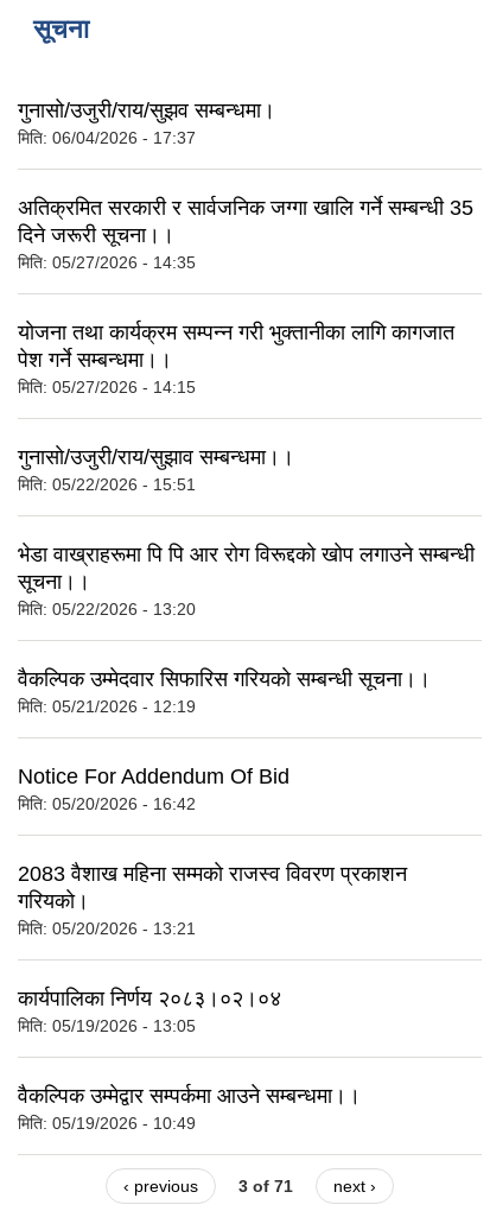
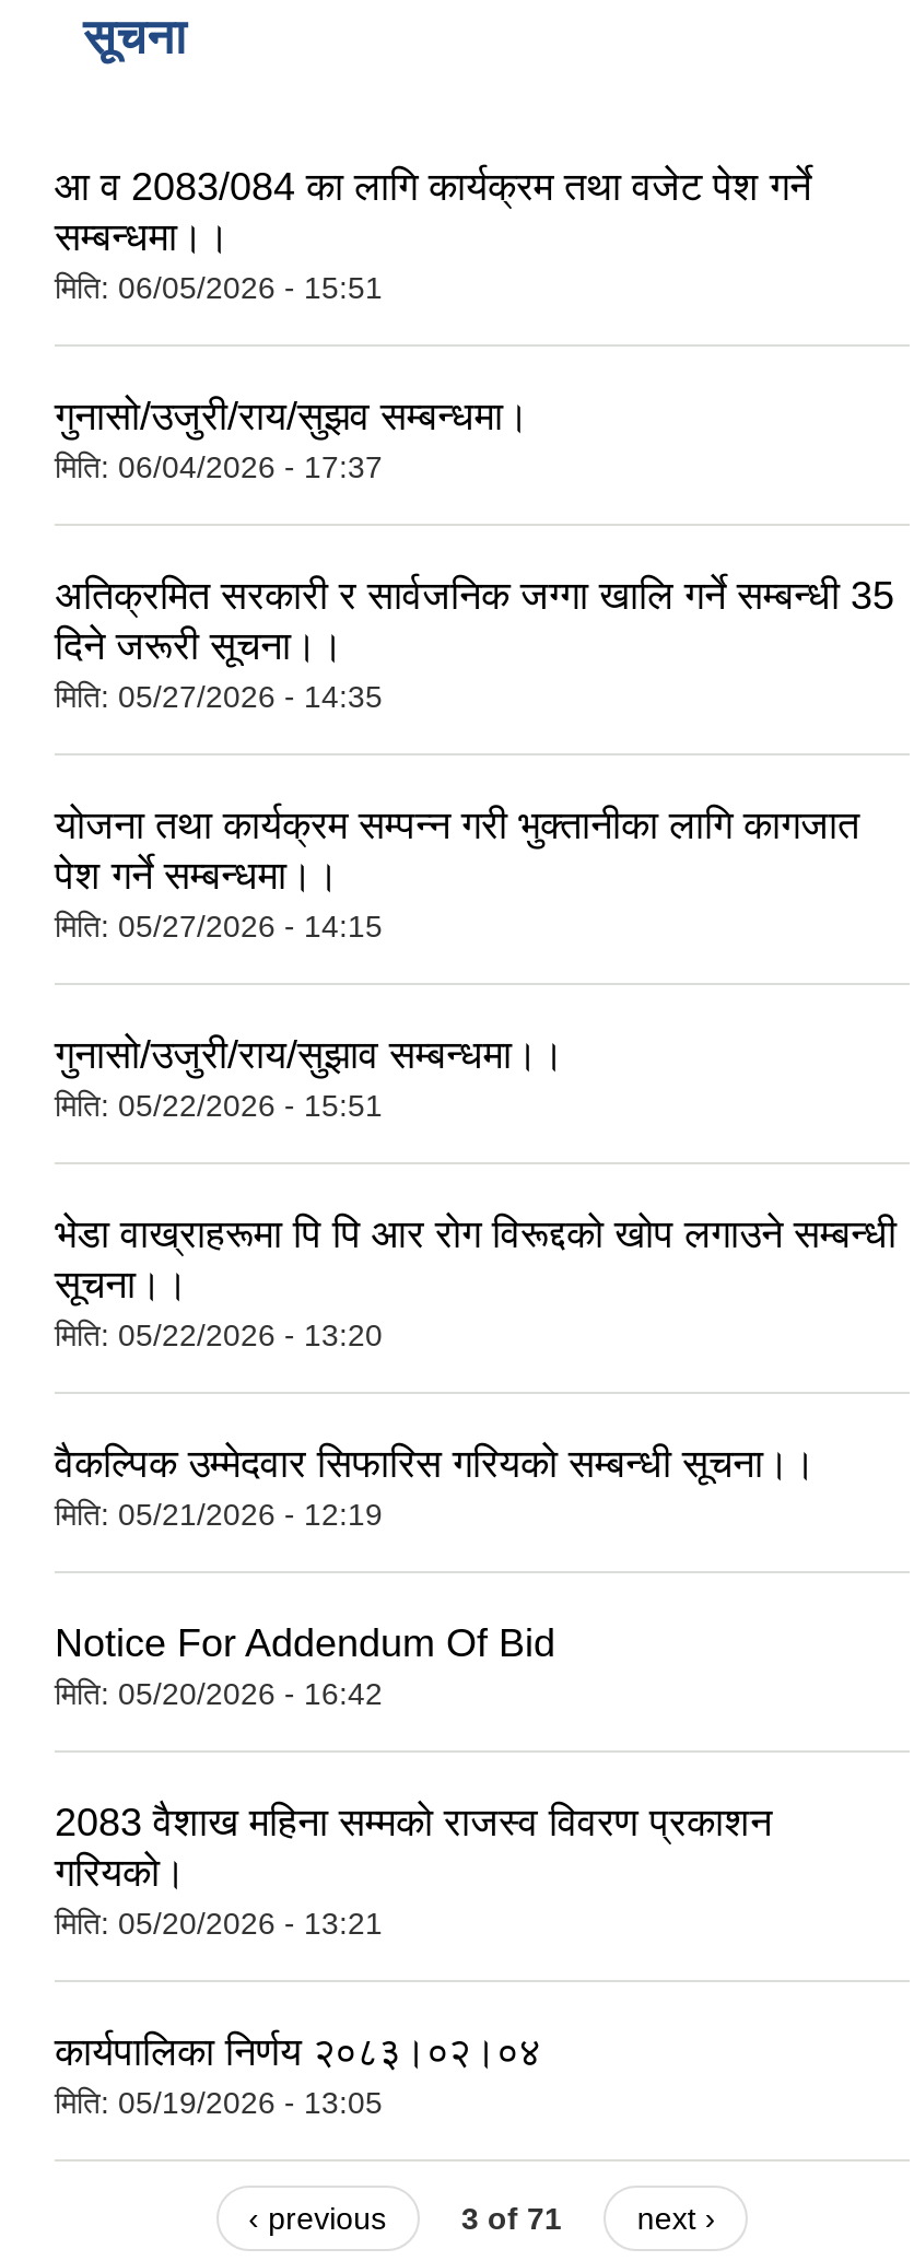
+ आ व 2083/084 का लागि कार्यक्रम तथा वजेट पेश गर्ने
+ सम्बन्धमा।।
+ मिति: 06/05/2026 - 15:51

moved down: गुनासो/उजुरी/राय/सुझव सम्बन्धमा। | मिति: 06/04/2026 - 17:37 | अतिक्रमित सरकारी र सार्वजनिक जग्गा खालि गर्ने सम्बन्धी 35 | ... | कार्यपालिका निर्णय २०८३।०२।०४ | मिति: 05/19/2026 - 13:05

- वैकल्पिक उम्मेद्वार सम्पर्कमा आउने सम्बन्धमा।।
- मिति: 05/19/2026 - 10:49
